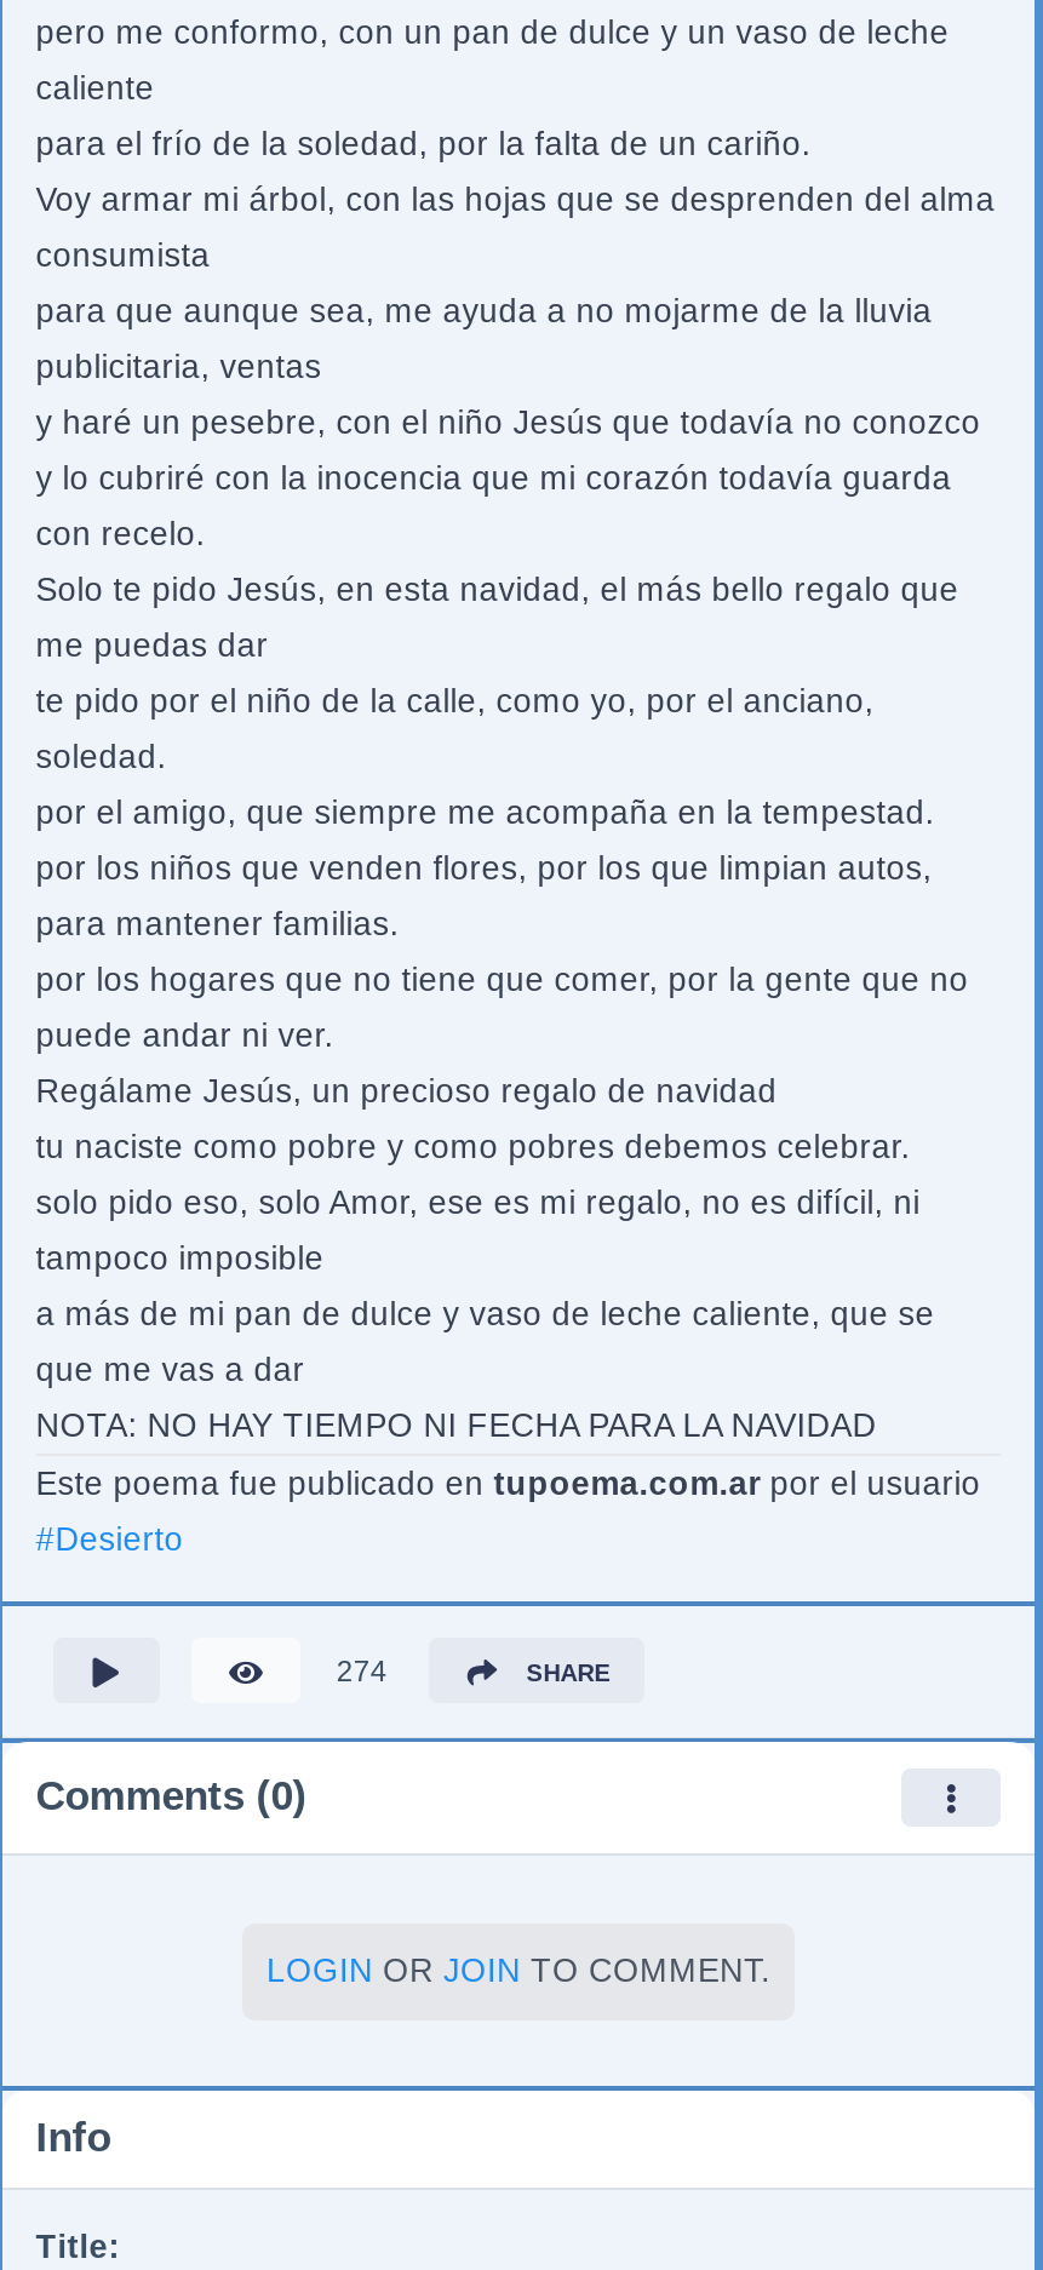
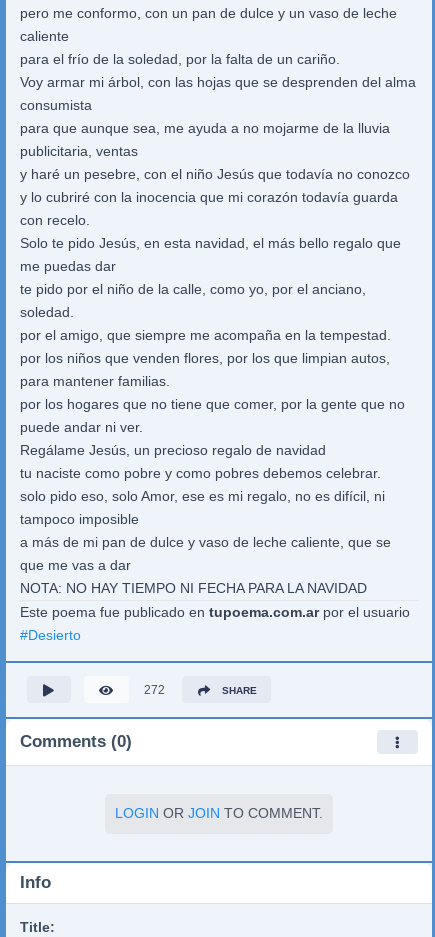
- 274
+ 272
